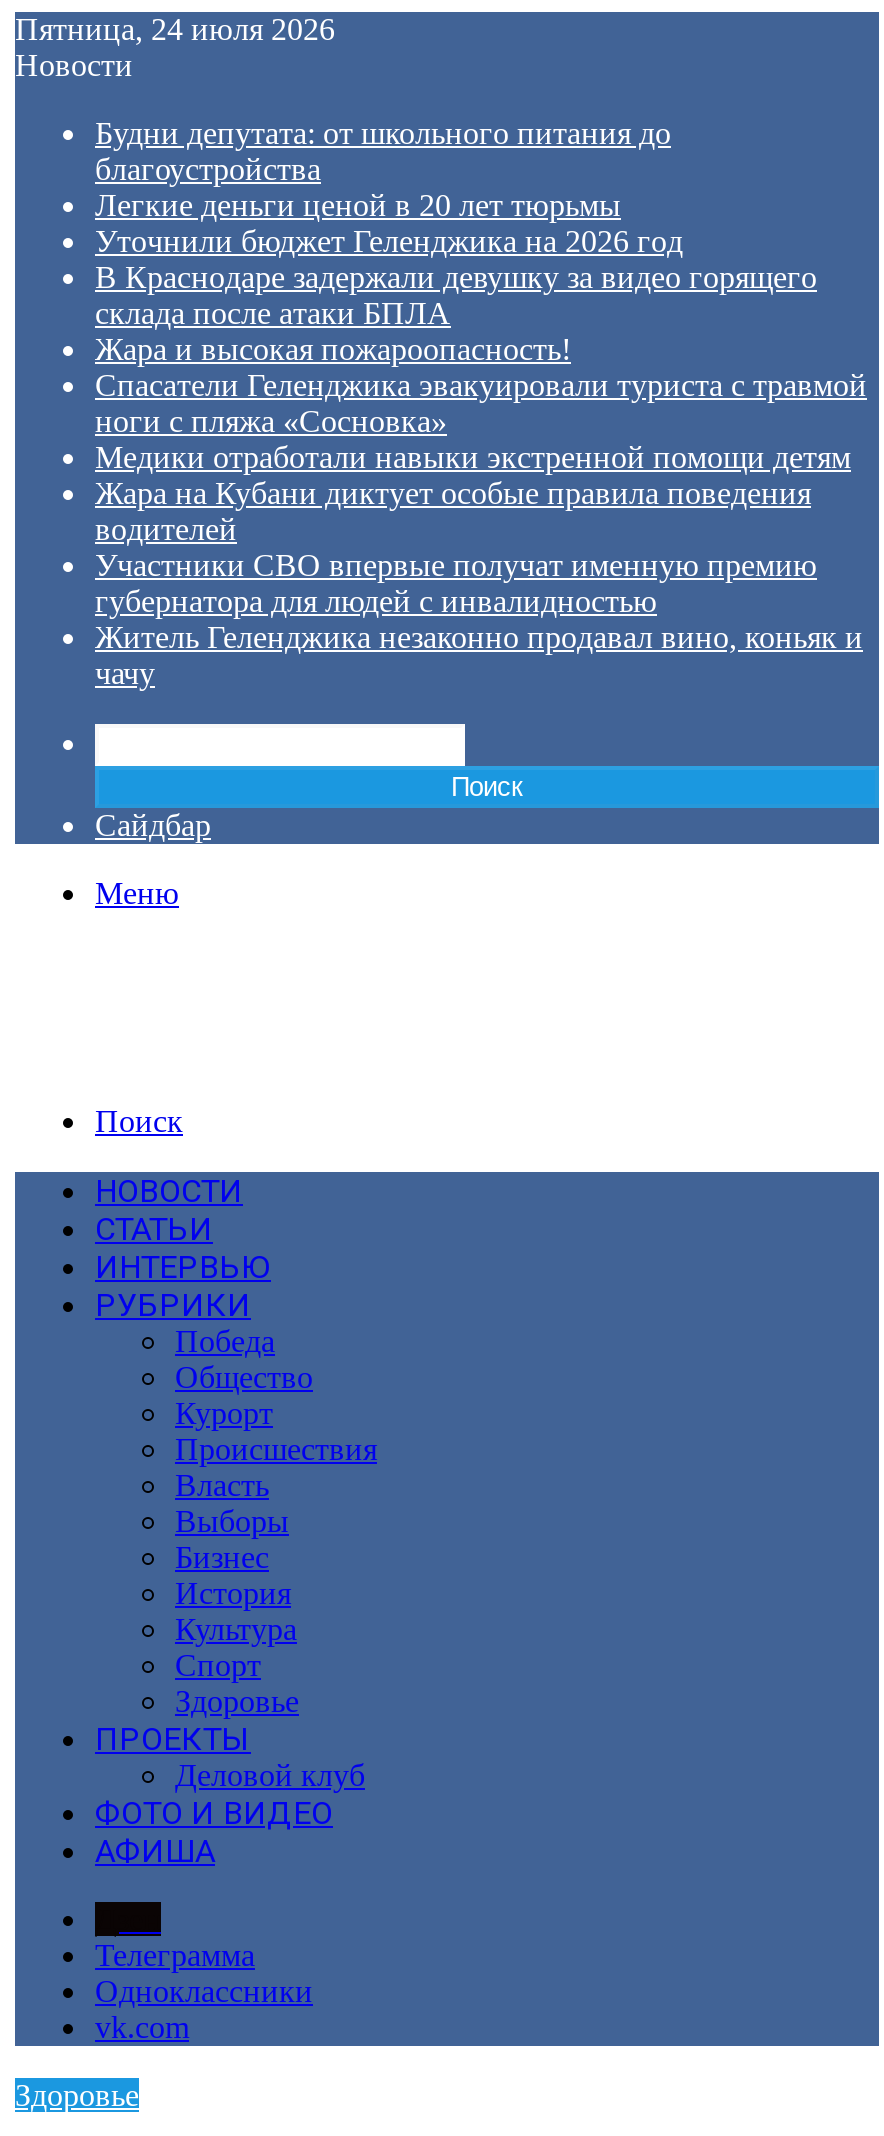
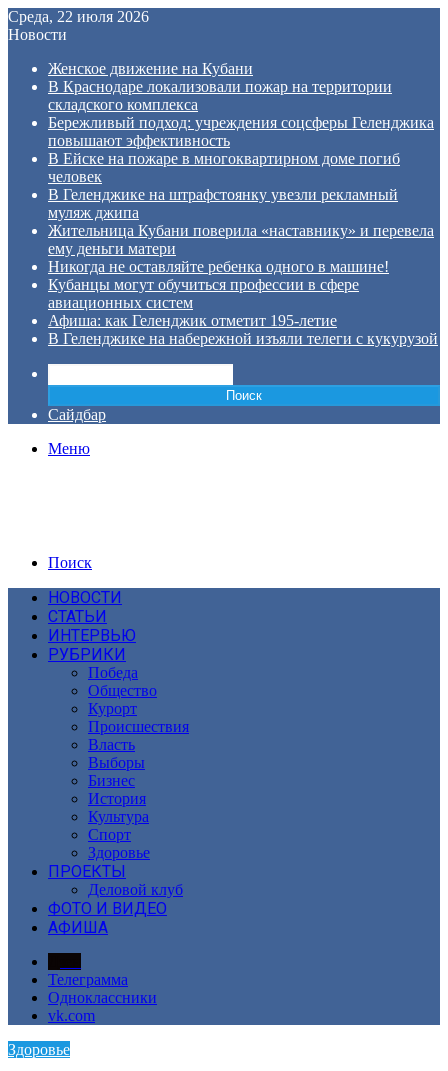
- Пятница, 24 июля 2026
+ Среда, 22 июля 2026

- Будни депутата: от школьного питания до
- благоустройства
- Легкие деньги ценой в 20 лет тюрьмы
- Уточнили бюджет Геленджика на 2026 год
- В Краснодаре задержали девушку за видео горящего
- склада после атаки БПЛА
- Жара и высокая пожароопасность!
- Спасатели Геленджика эвакуировали туриста с травмой
- ноги с пляжа «Сосновка»
- Медики отработали навыки экстренной помощи детям
- Жара на Кубани диктует особые правила поведения
- водителей
- Участники СВО впервые получат именную премию
- губернатора для людей с инвалидностью
- Житель Геленджика незаконно продавал вино, коньяк и
- чачу
+ Женское движение на Кубани
+ В Краснодаре локализовали пожар на территории
+ складского комплекса
+ Бережливый подход: учреждения соцсферы Геленджика
+ повышают эффективность
+ В Ейске на пожаре в многоквартирном доме погиб
+ человек
+ В Геленджике на штрафстоянку увезли рекламный
+ муляж джипа
+ Жительница Кубани поверила «наставнику» и перевела
+ ему деньги матери
+ Никогда не оставляйте ребенка одного в машине!
+ Кубанцы могут обучиться профессии в сфере
+ авиационных систем
+ Афиша: как Геленджик отметит 195-летие
+ В Геленджике на набережной изъяли телеги с кукурузой
